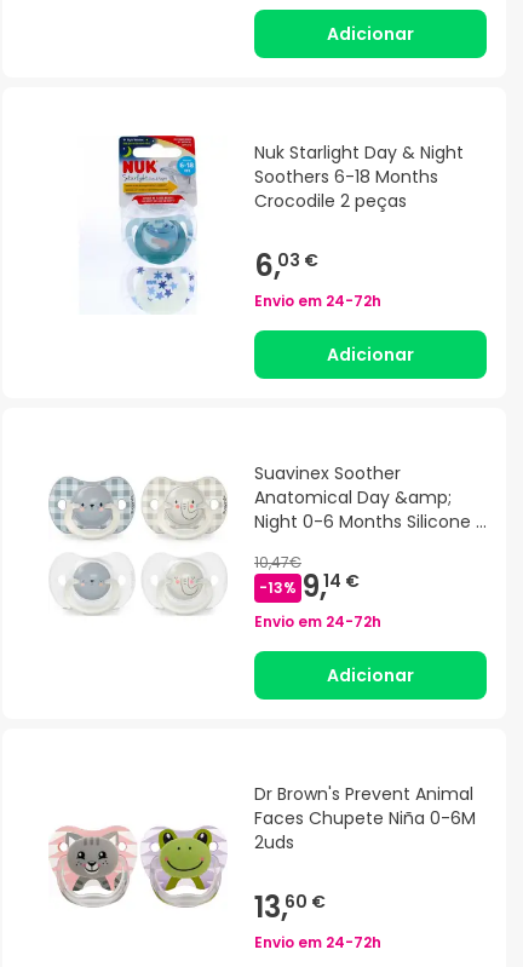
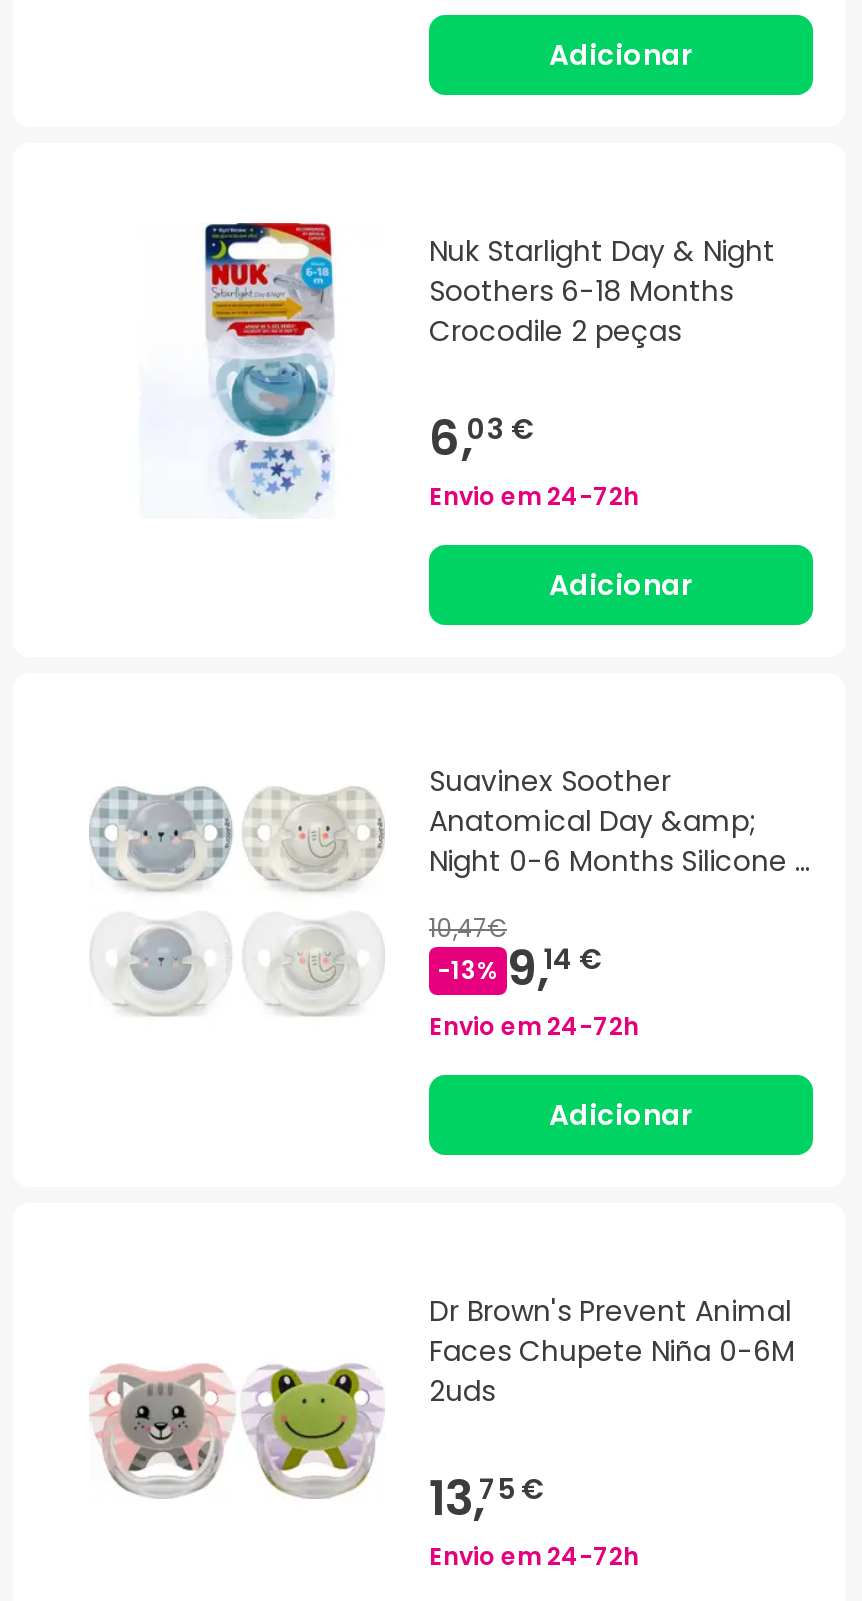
- 60 €
+ 75 €
